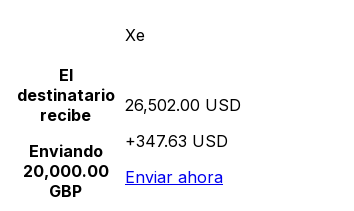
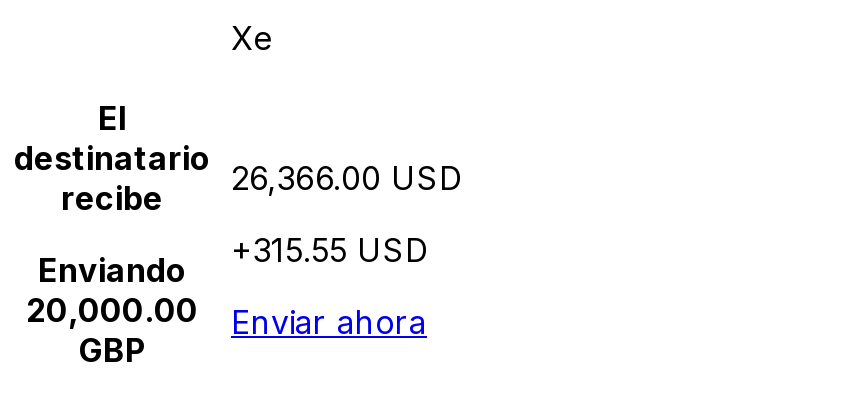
- destinatario recibe 26,502.00 USD
+ destinatario recibe 26,366.00 USD

- Enviando +347.63 USD
+ Enviando +315.55 USD
